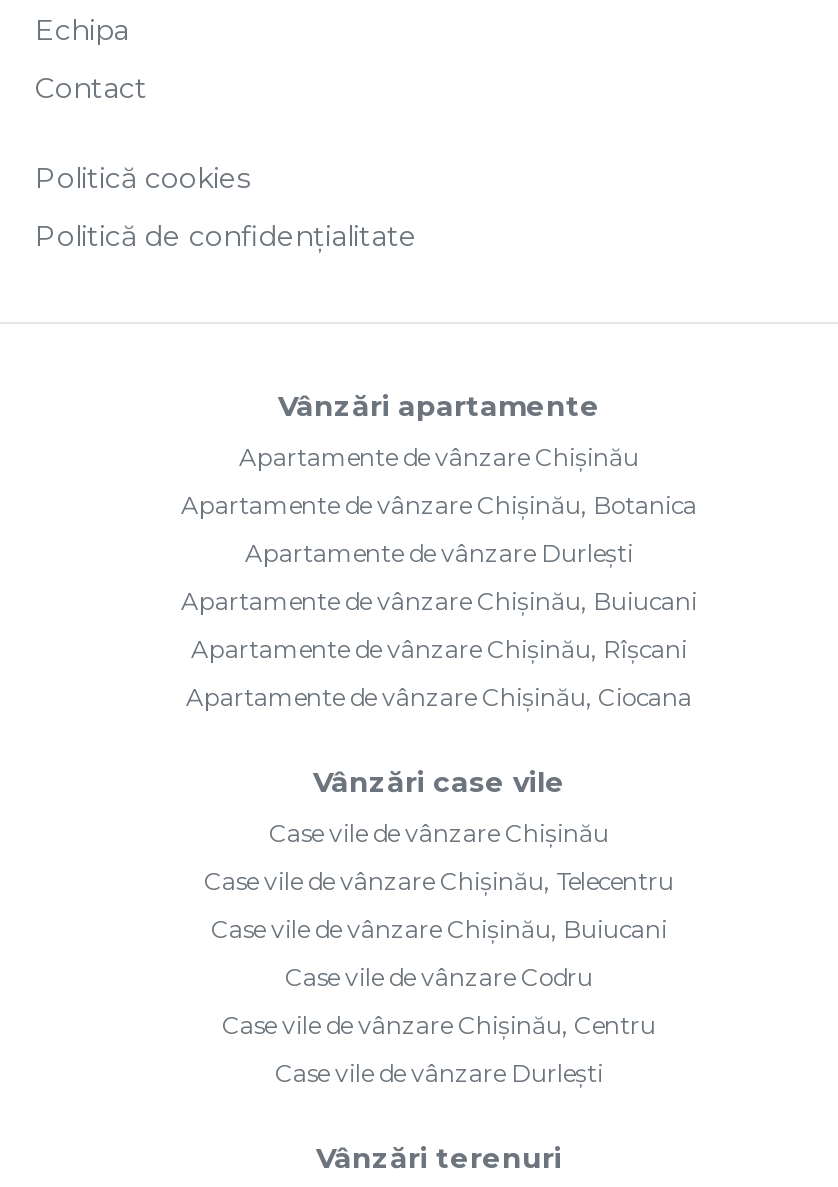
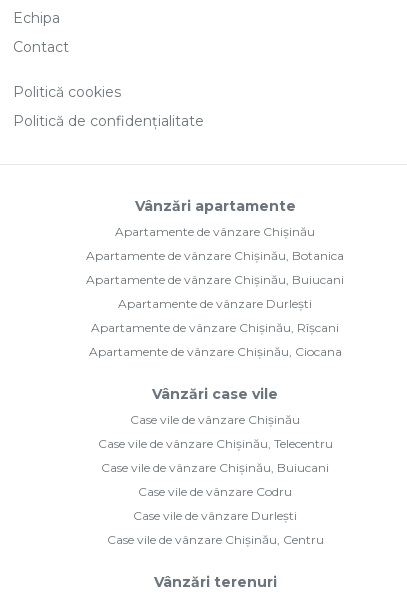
moved down: Apartamente de vânzare Durlești

moved up: Apartamente de vânzare Chișinău, Buiucani

moved down: Case vile de vânzare Chișinău, Centru

moved up: Case vile de vânzare Durlești
